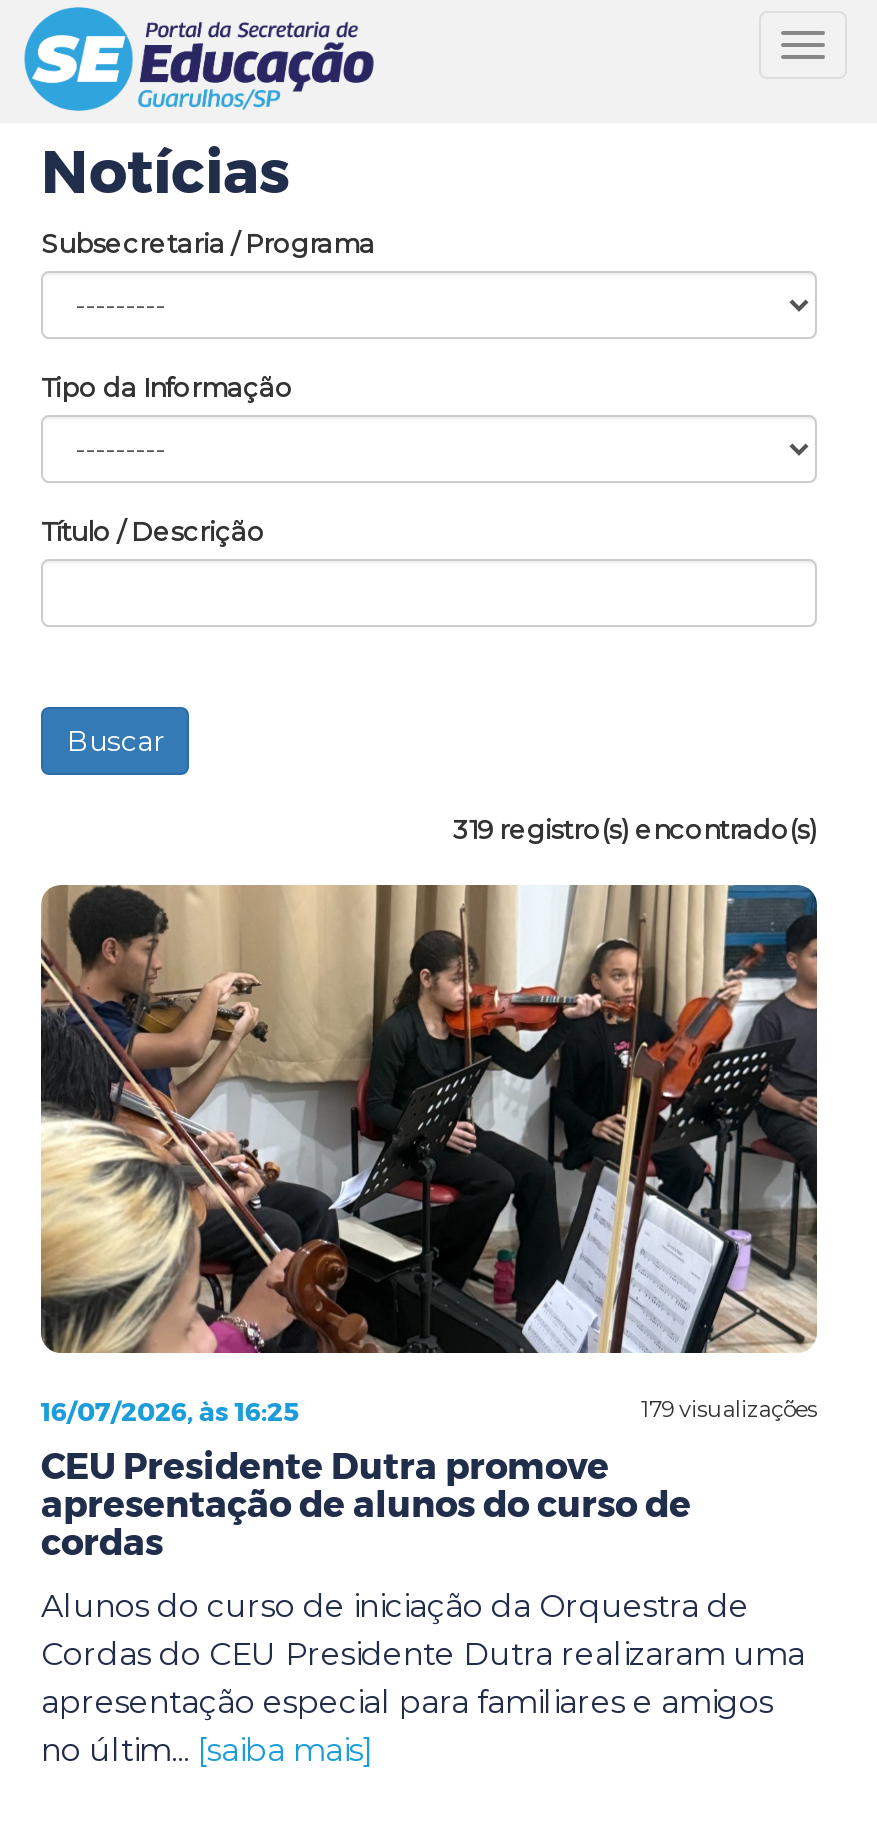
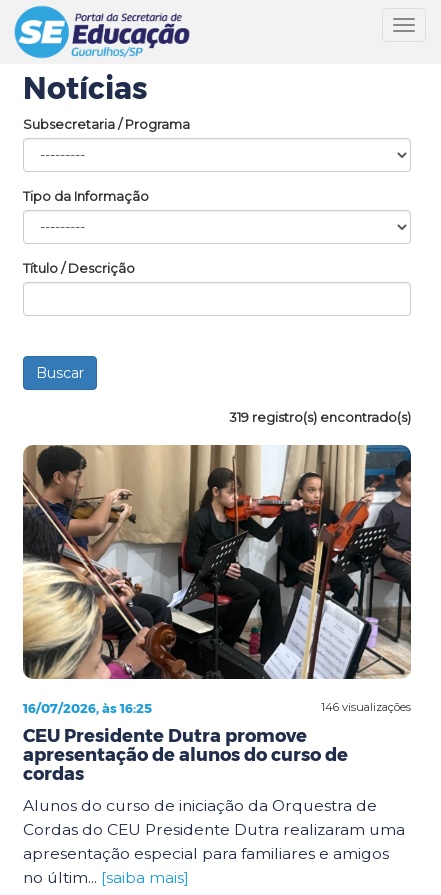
- 179 visualizações
+ 146 visualizações
